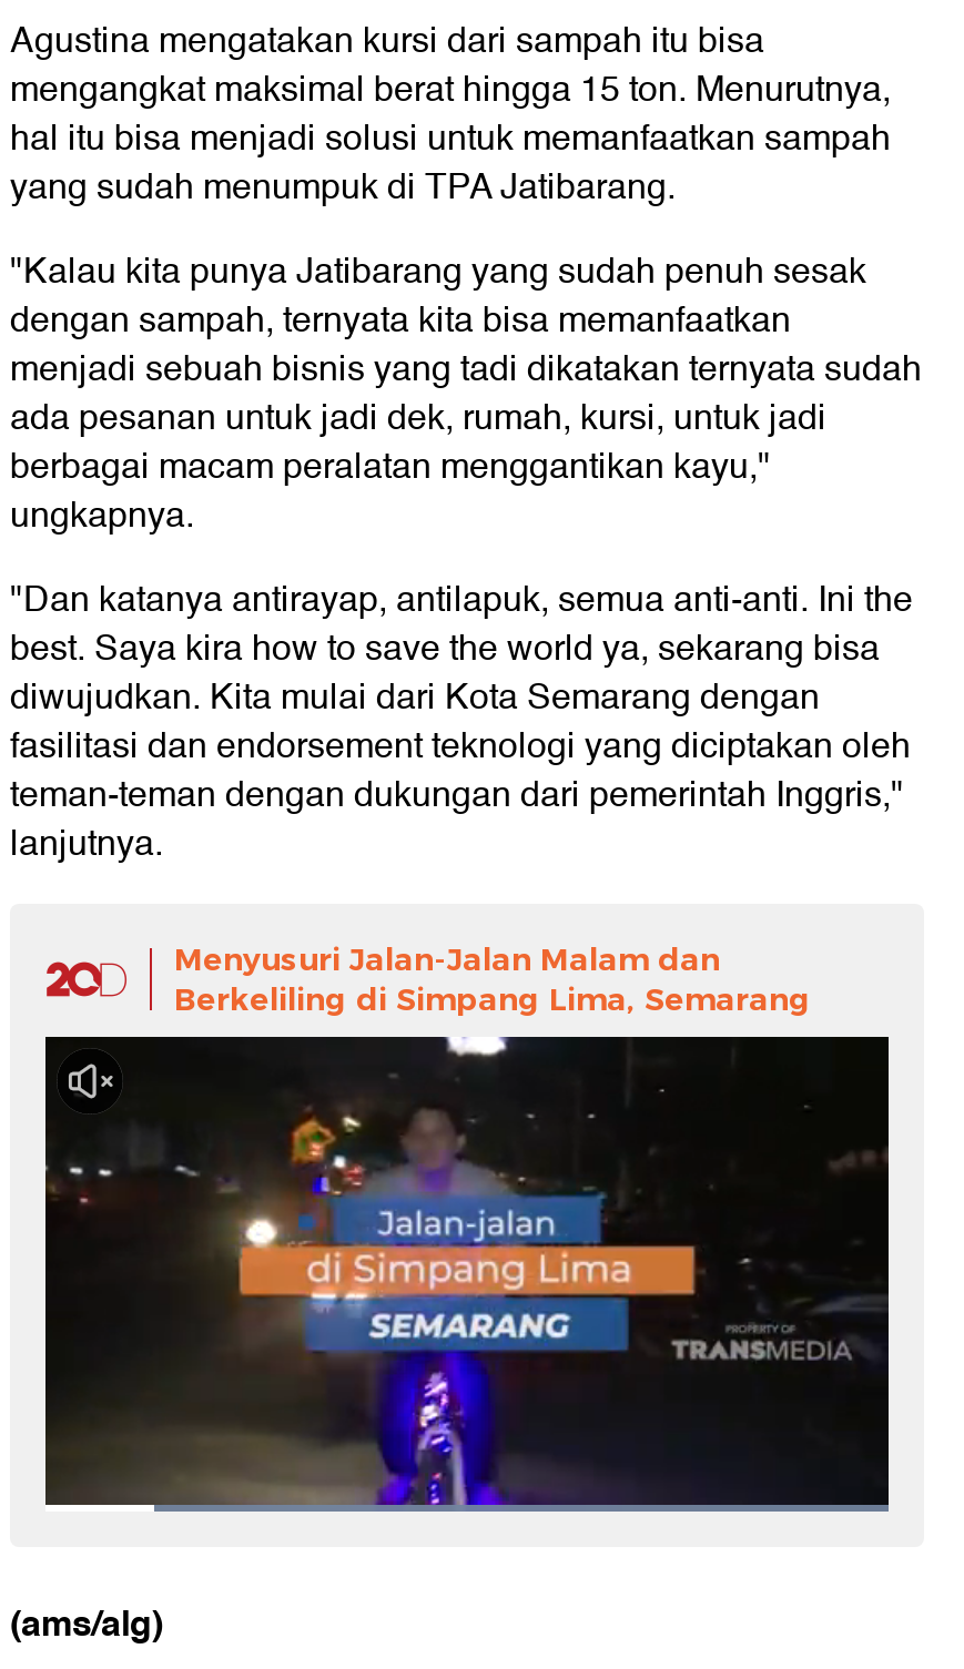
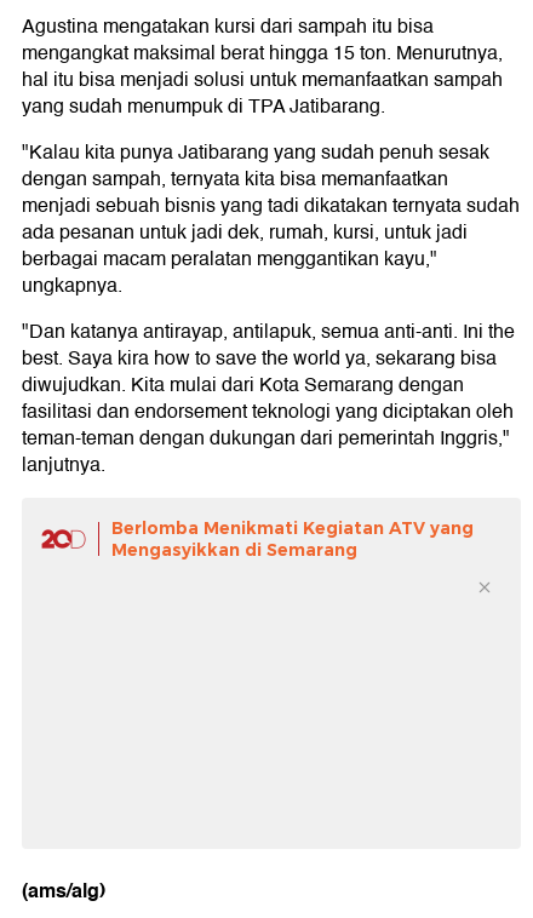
- Menyusuri Jalan-Jalan Malam dan
- Berkeliling di Simpang Lima, Semarang
+ Berlomba Menikmati Kegiatan ATV yang
+ Mengasyikkan di Semarang

- [image]
